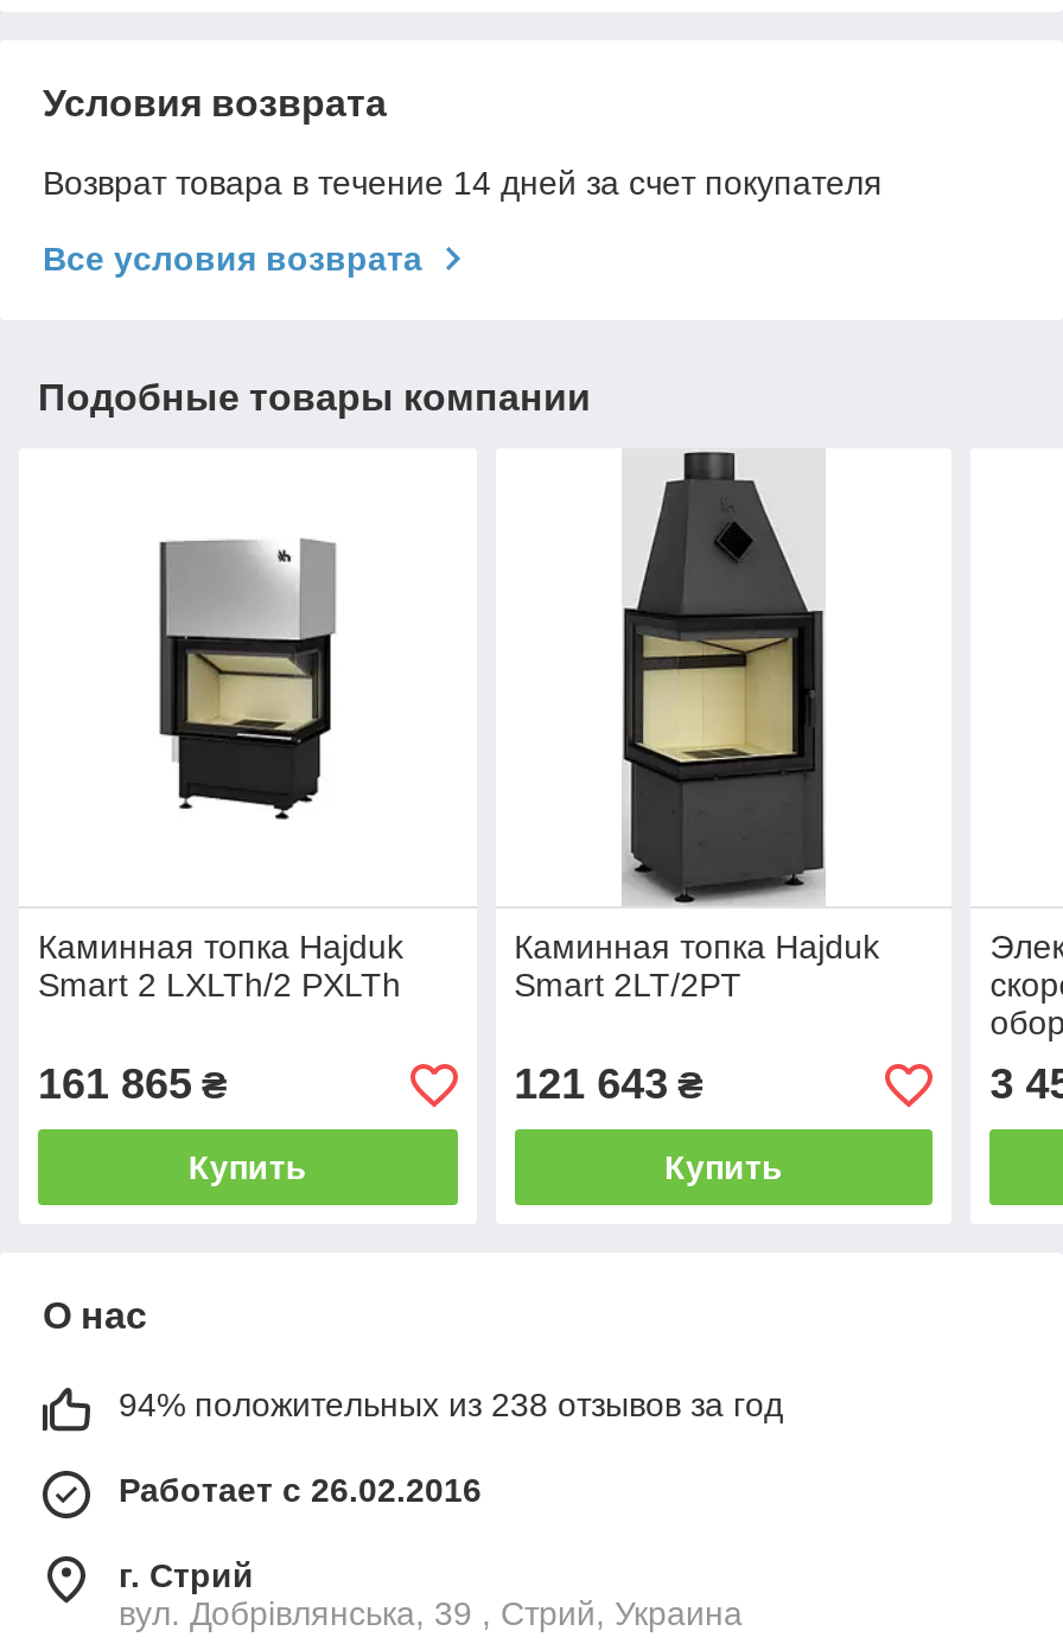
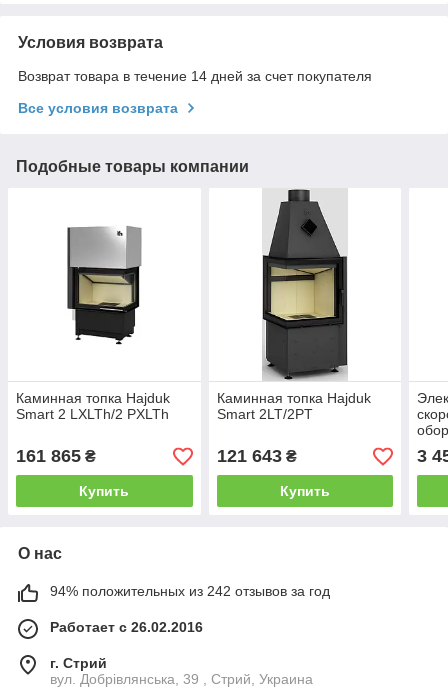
- 94% положительных из 238 отзывов за год
+ 94% положительных из 242 отзывов за год
